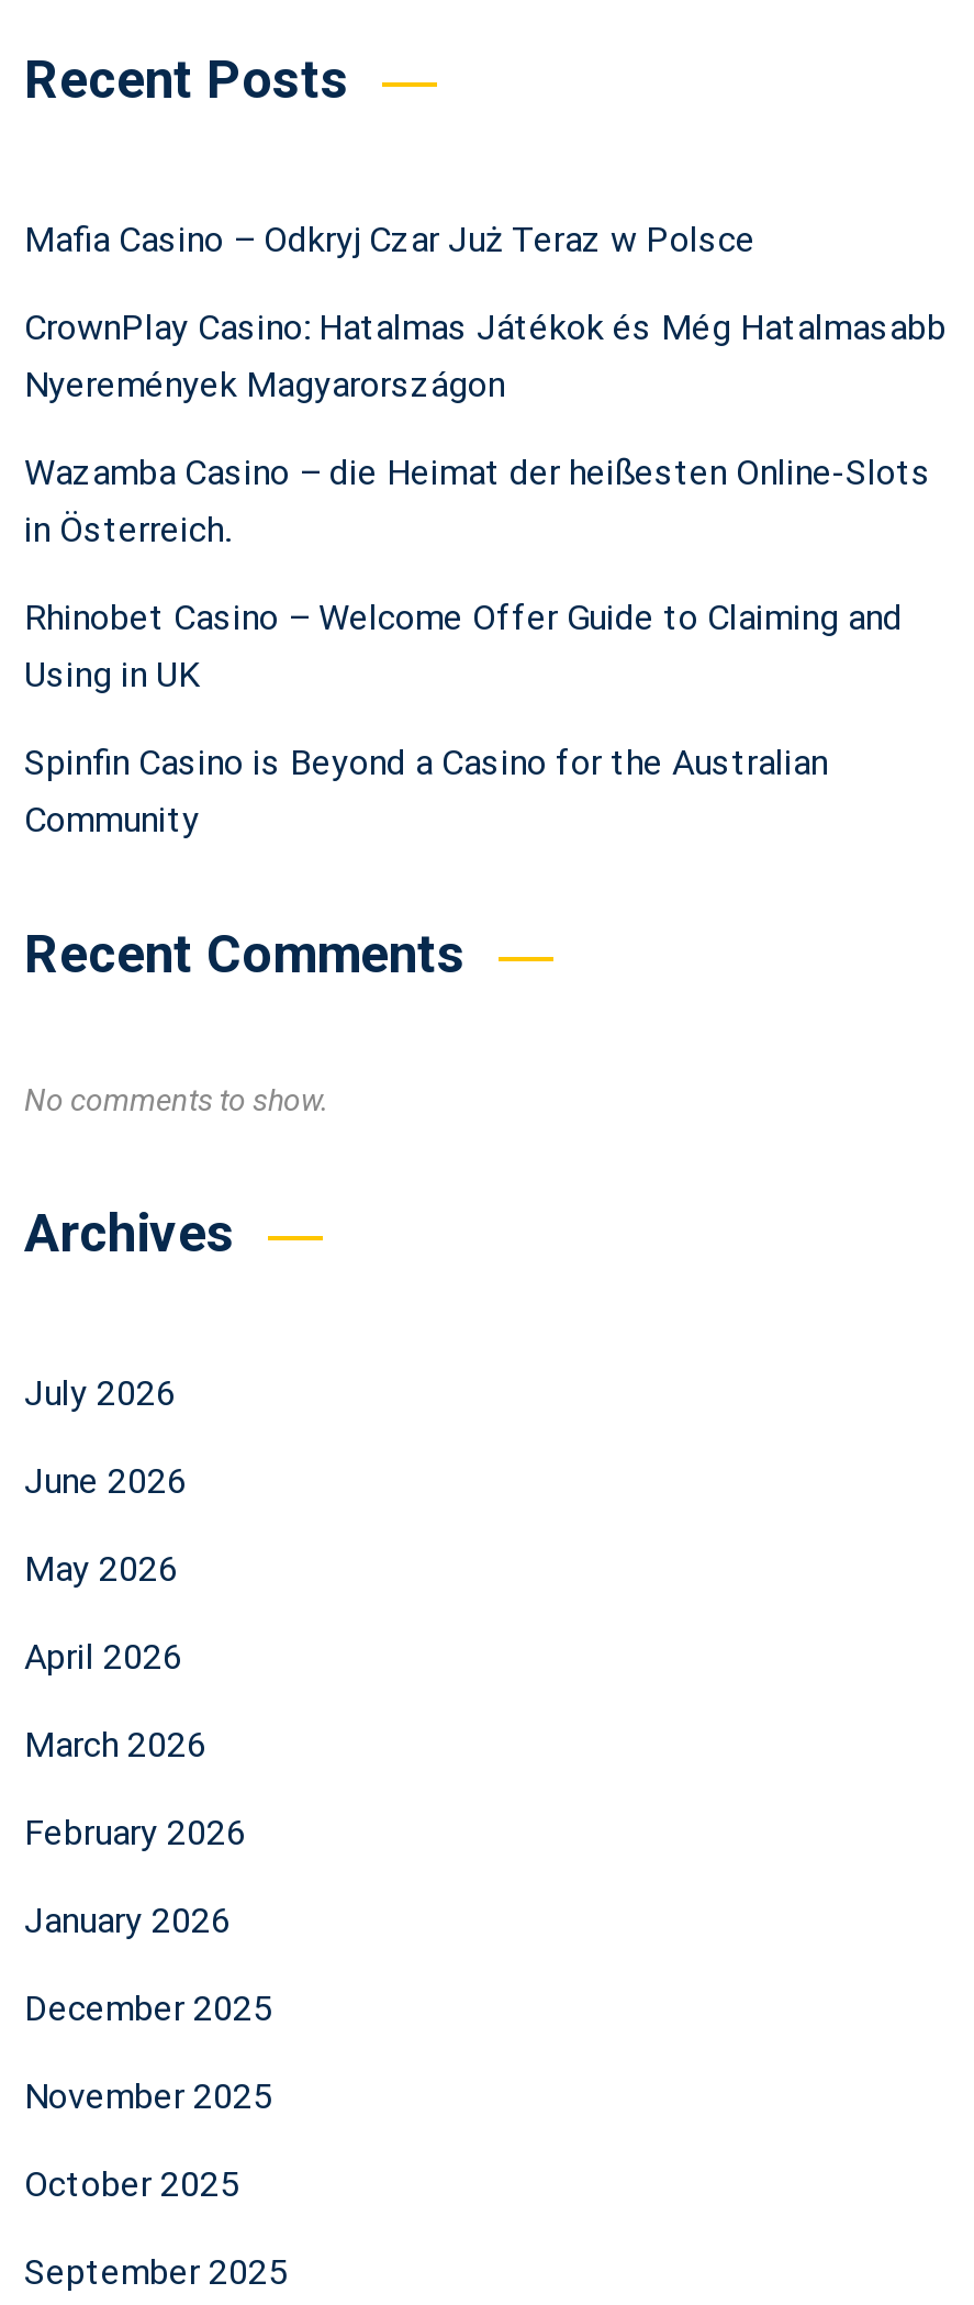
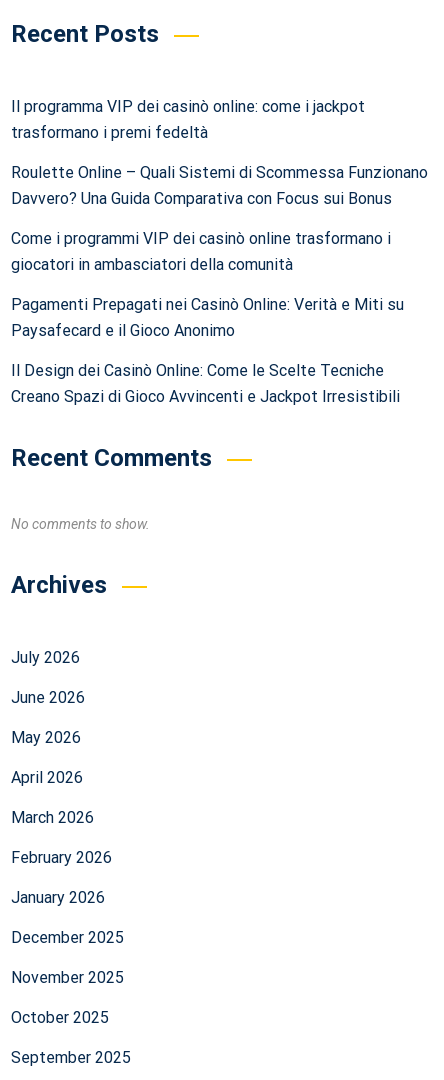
- Mafia Casino – Odkryj Czar Już Teraz w Polsce
+ Il programma VIP dei casinò online: come i jackpot
+ trasformano i premi fedeltà

- CrownPlay Casino: Hatalmas Játékok és Még Hatalmasabb
- Nyeremények Magyarországon
+ Roulette Online – Quali Sistemi di Scommessa Funzionano
+ Davvero? Una Guida Comparativa con Focus sui Bonus

- Wazamba Casino – die Heimat der heißesten Online-Slots
- in Österreich.
+ Come i programmi VIP dei casinò online trasformano i
+ giocatori in ambasciatori della comunità

- Rhinobet Casino – Welcome Offer Guide to Claiming and
- Using in UK
+ Pagamenti Prepagati nei Casinò Online: Verità e Miti su
+ Paysafecard e il Gioco Anonimo

- Spinfin Casino is Beyond a Casino for the Australian
- Community
+ Il Design dei Casinò Online: Come le Scelte Tecniche
+ Creano Spazi di Gioco Avvincenti e Jackpot Irresistibili
